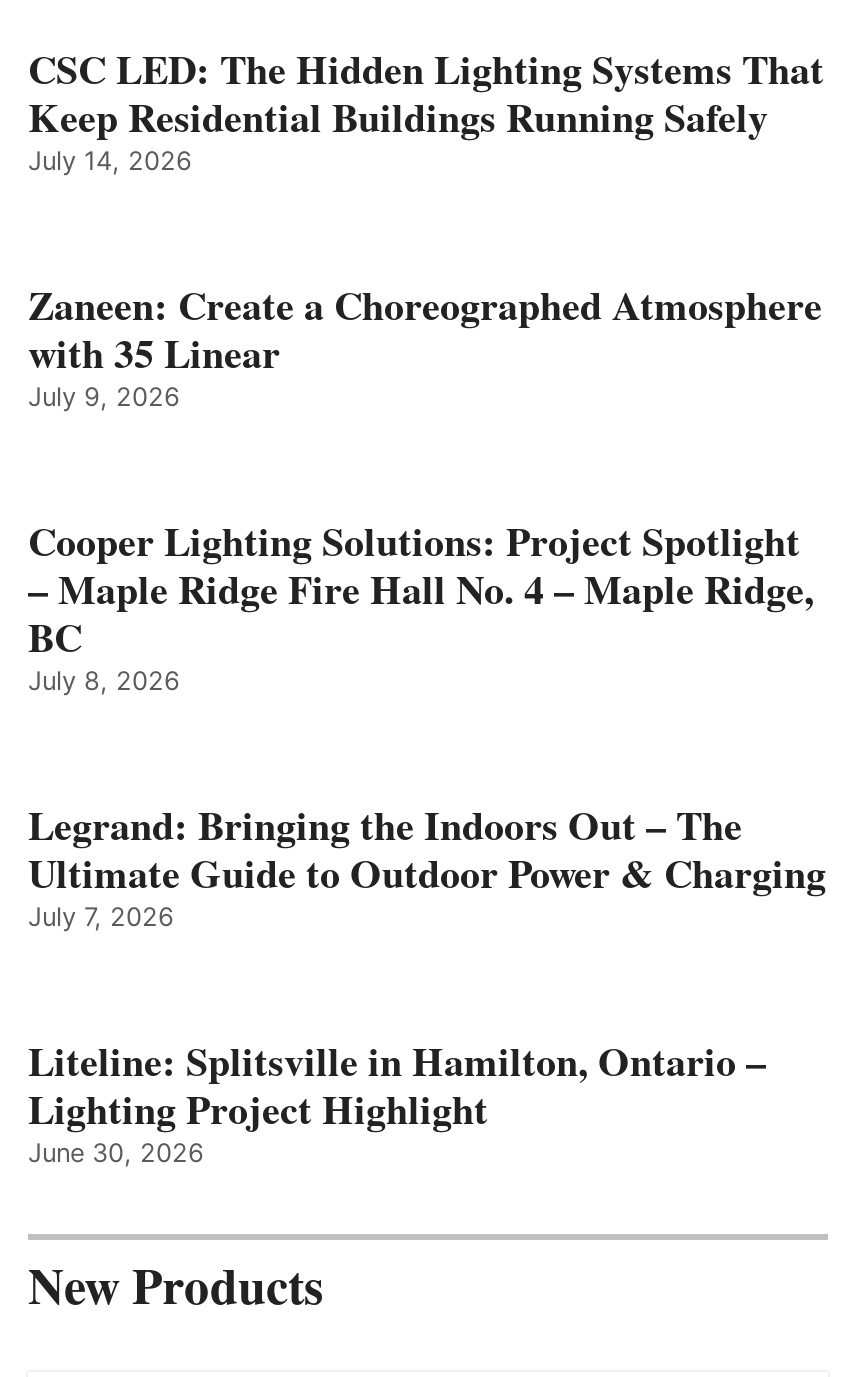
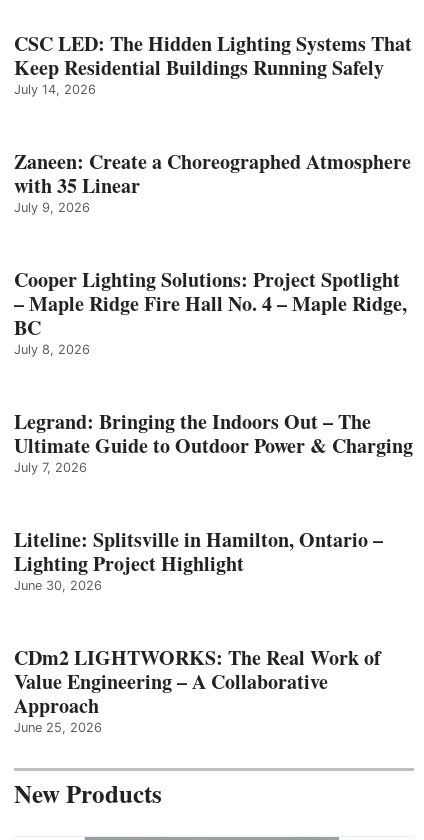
+ CDm2 LIGHTWORKS: The Real Work of
+ Value Engineering – A Collaborative
+ Approach
+ June 25, 2026
